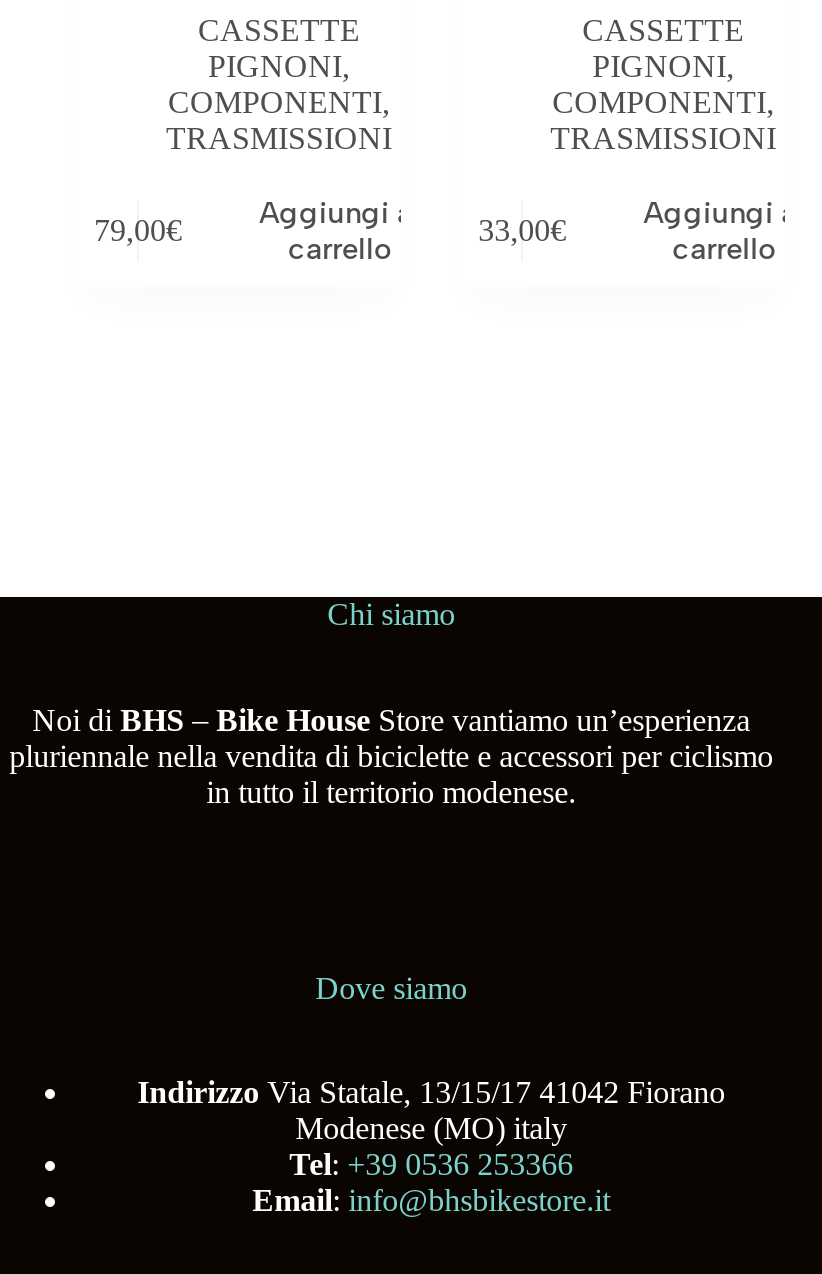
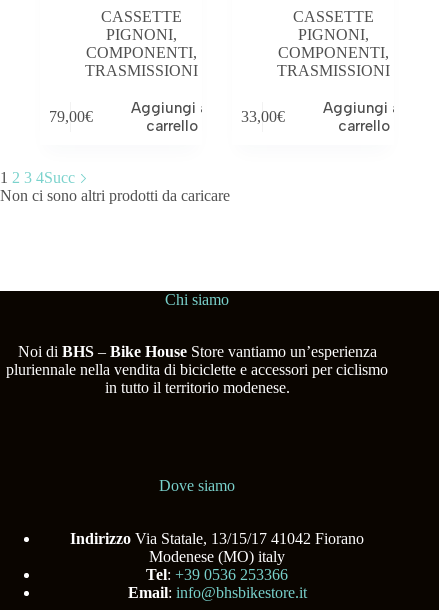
+ 1 2 3 4Succ
+ Non ci sono altri prodotti da caricare
